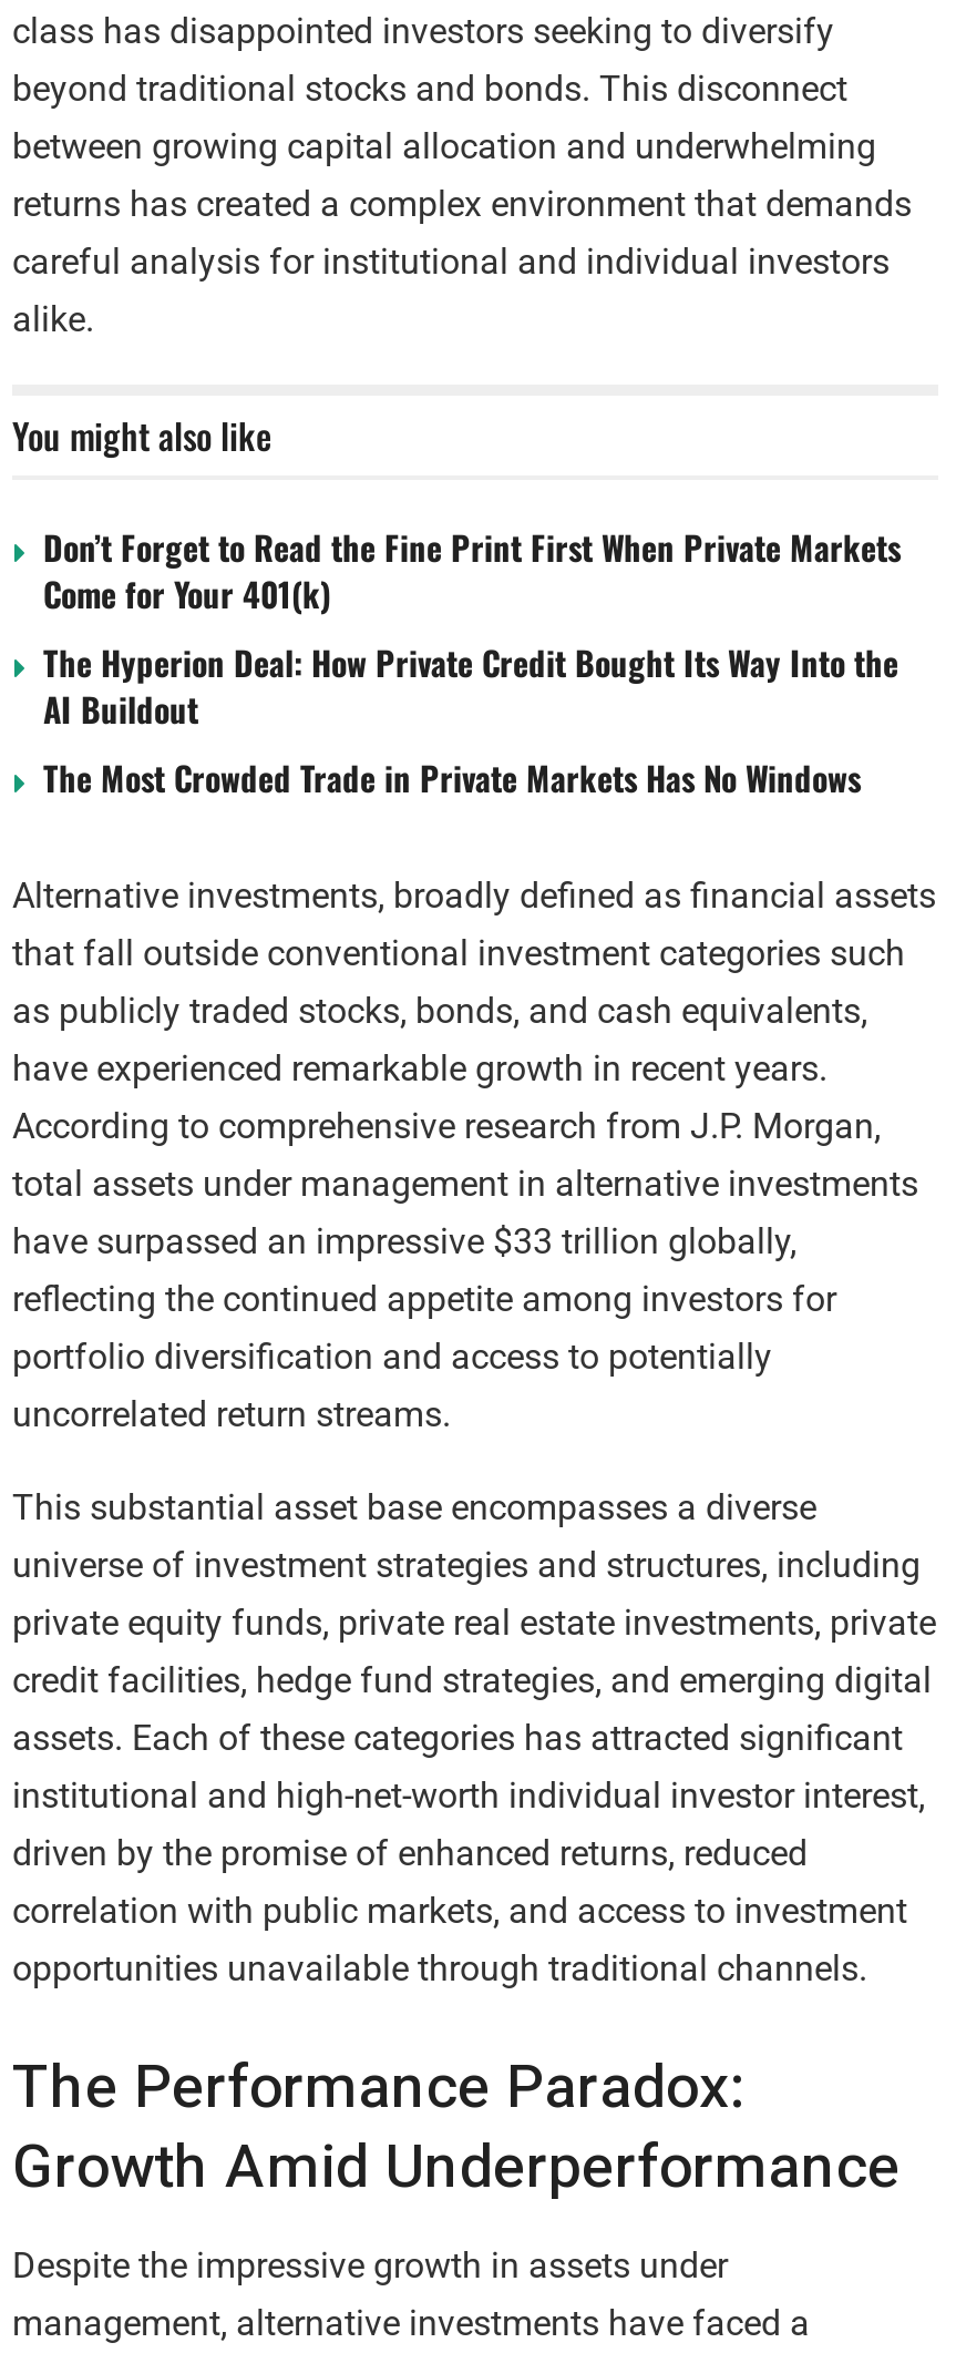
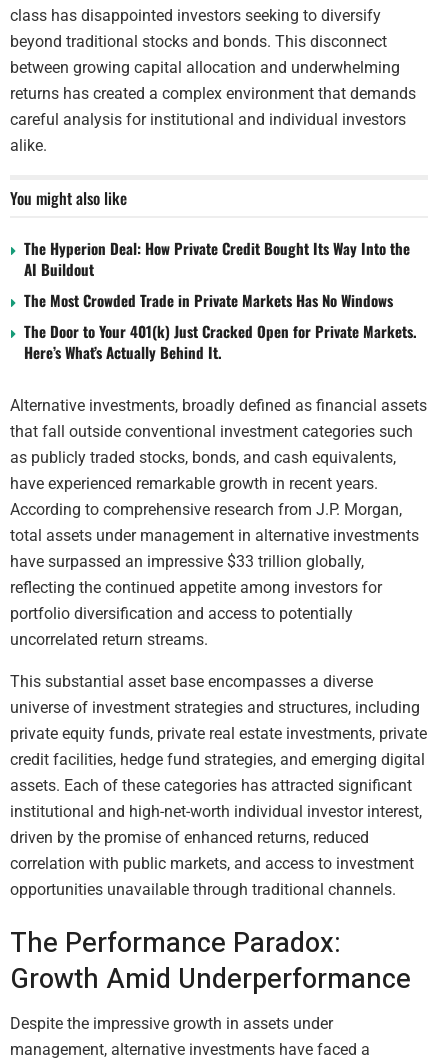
- Don’t Forget to Read the Fine Print First When Private Markets
- Come for Your 401(k)

moved up: The Hyperion Deal: How Private Credit Bought Its Way Into the | AI Buildout | The Most Crowded Trade in Private Markets Has No Windows

+ The Door to Your 401(k) Just Cracked Open for Private Markets.
+ Here’s What’s Actually Behind It.
